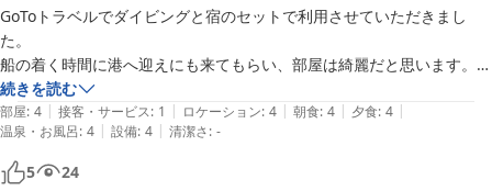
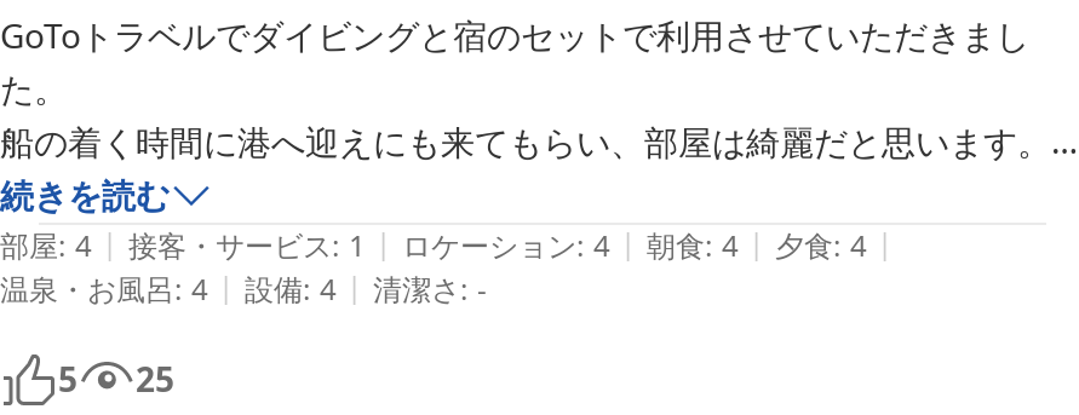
- 5 24
+ 5 25
